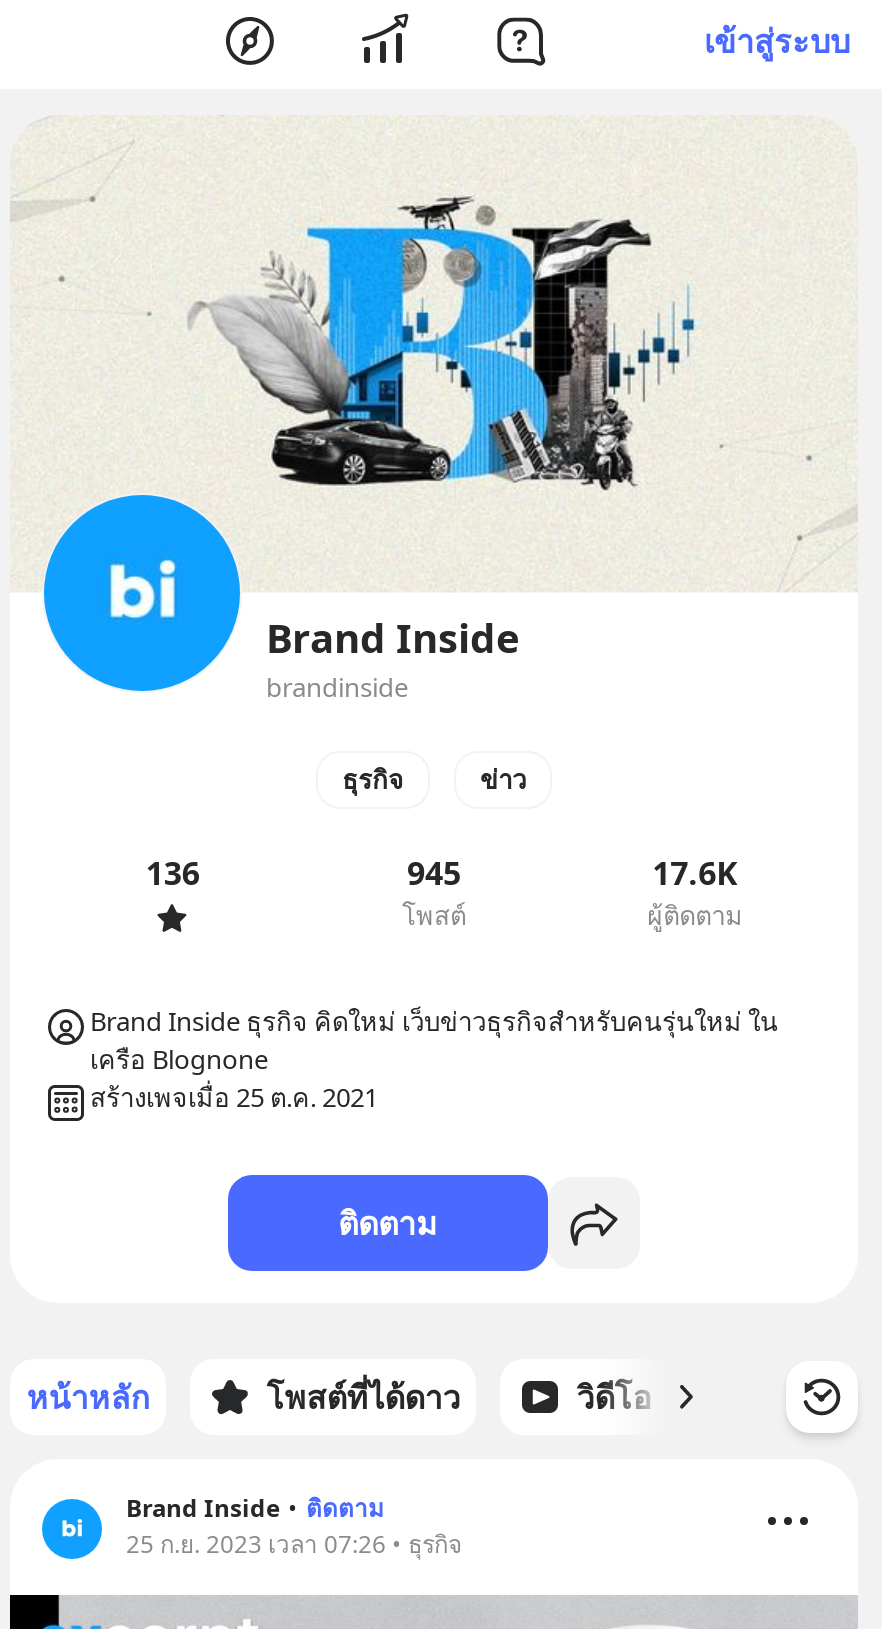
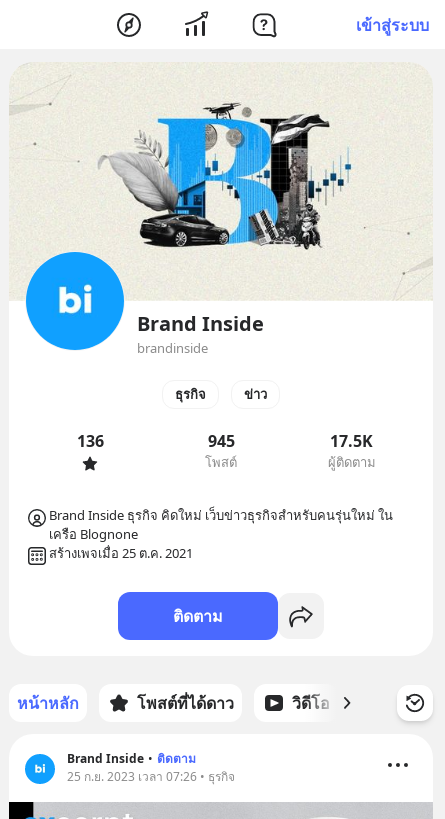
- 17.6K
+ 17.5K
